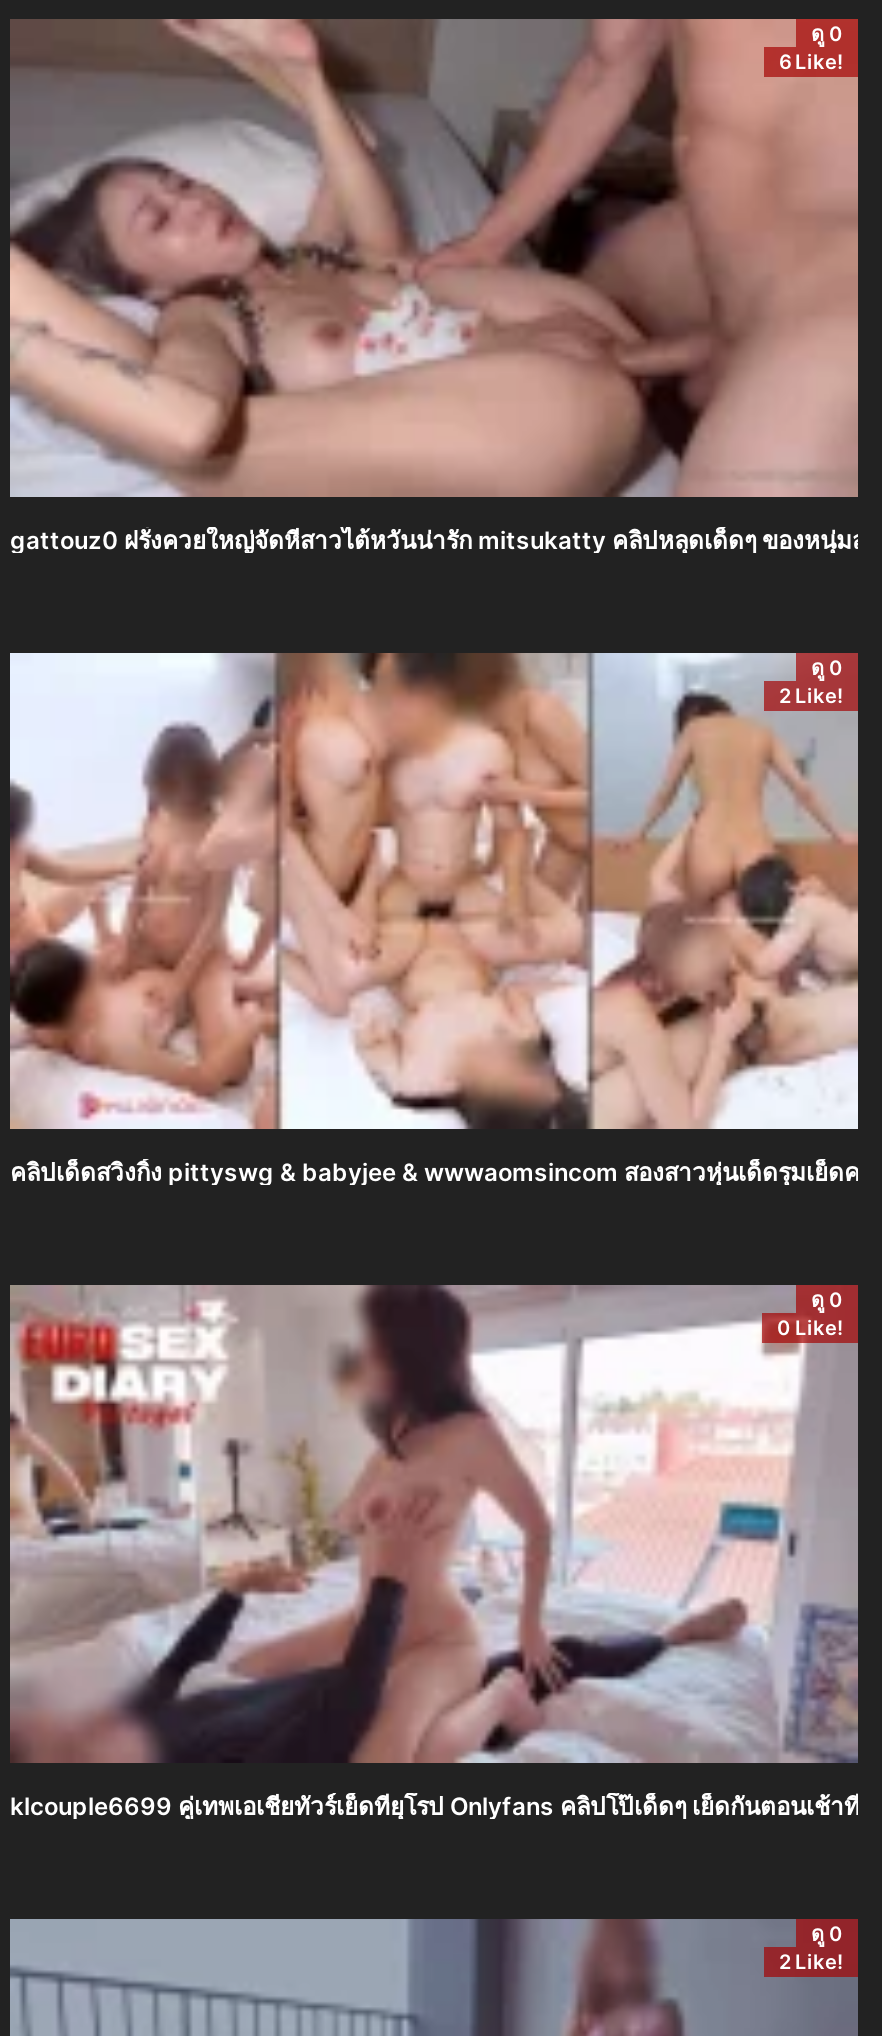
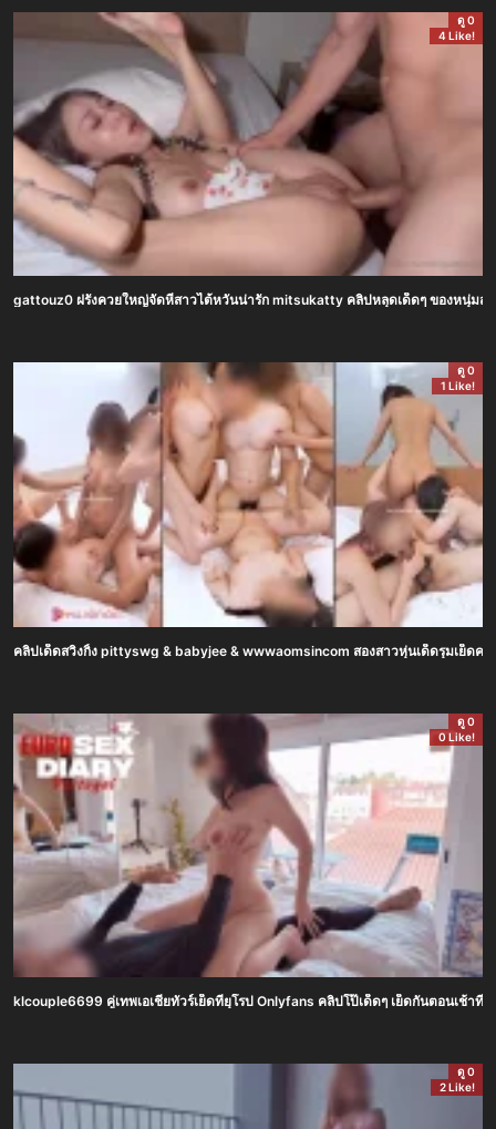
- 6 Like!
+ 4 Like!

- 2 Like!
+ 1 Like!
